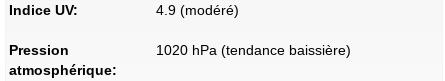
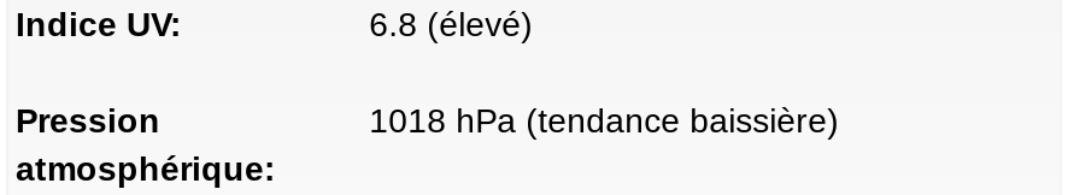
- 4.9 (modéré)
+ 6.8 (élevé)

- 1020 hPa (tendance baissière)
+ 1018 hPa (tendance baissière)
